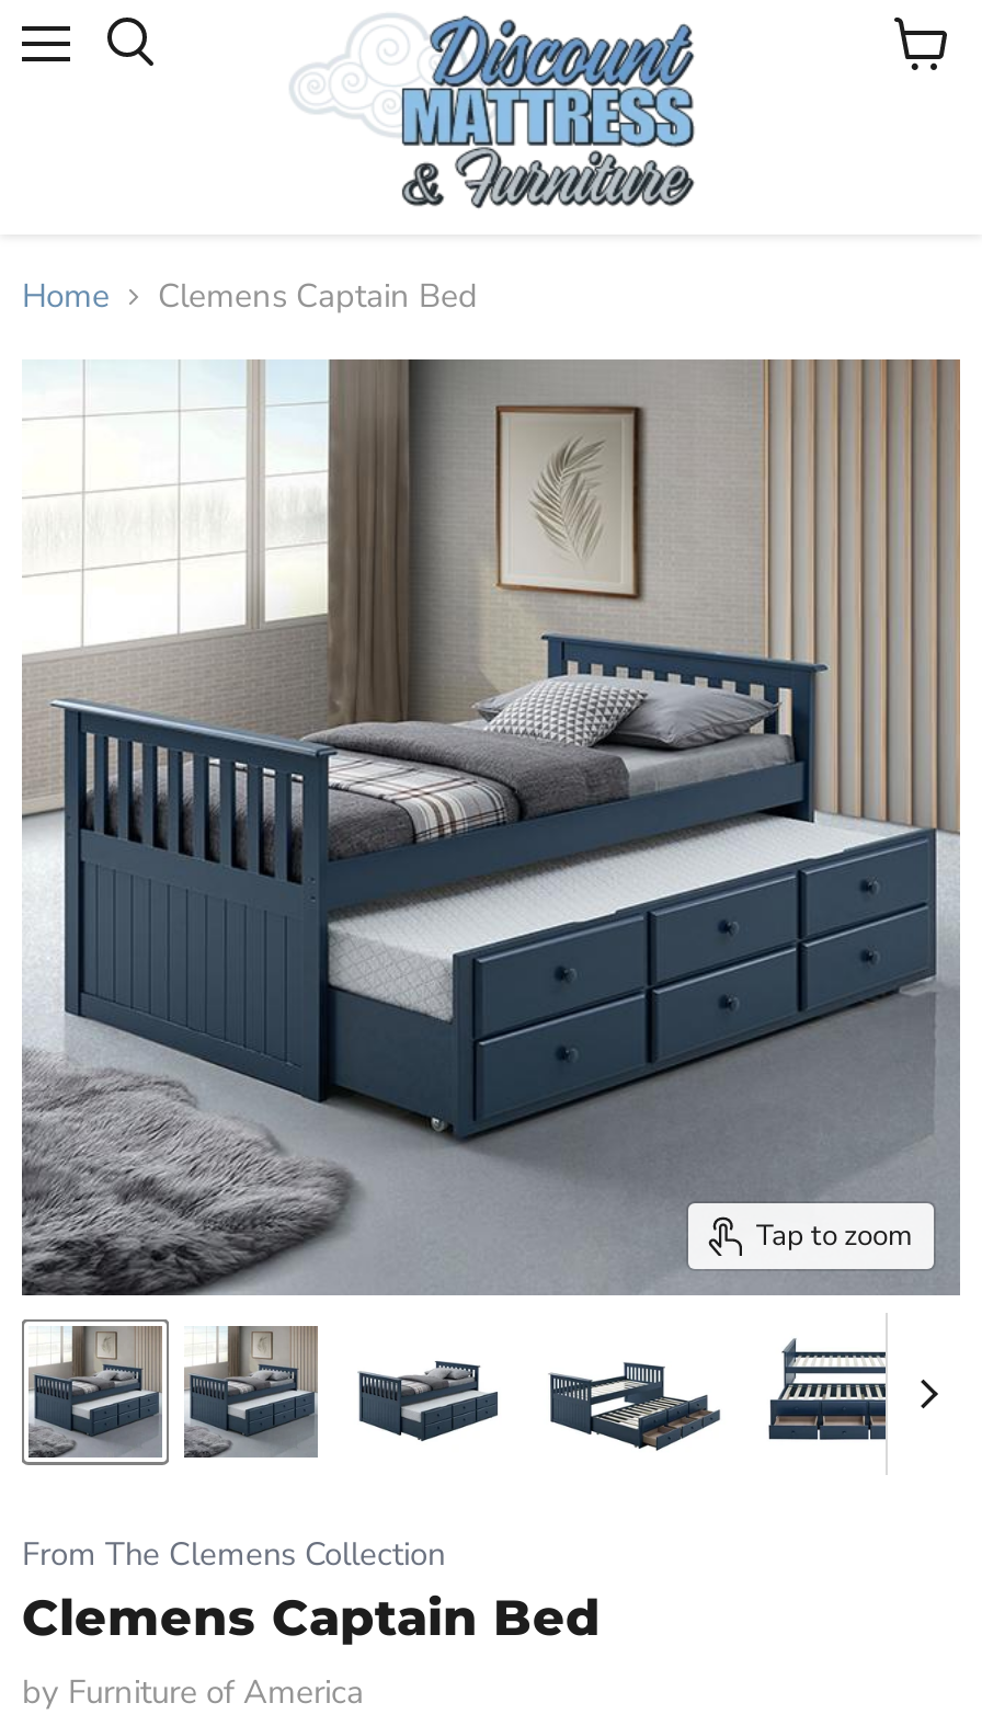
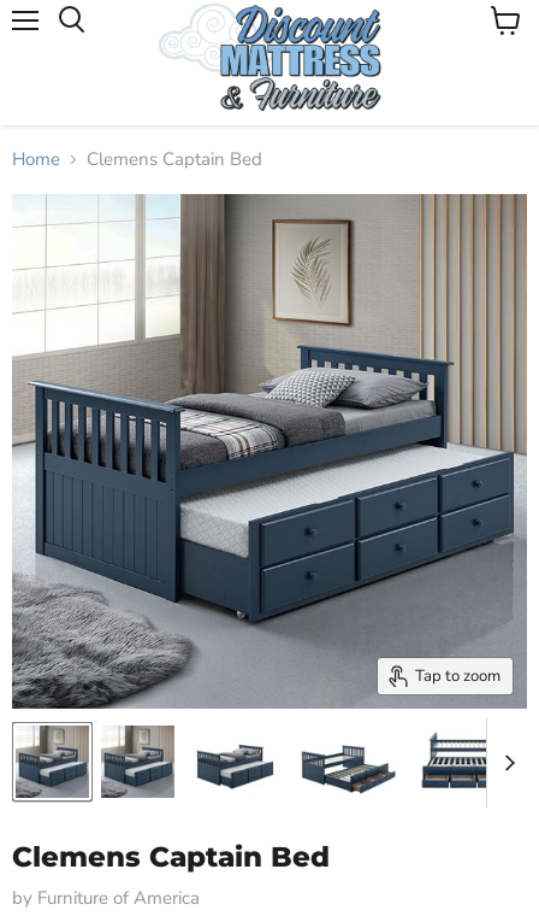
- From The Clemens Collection
